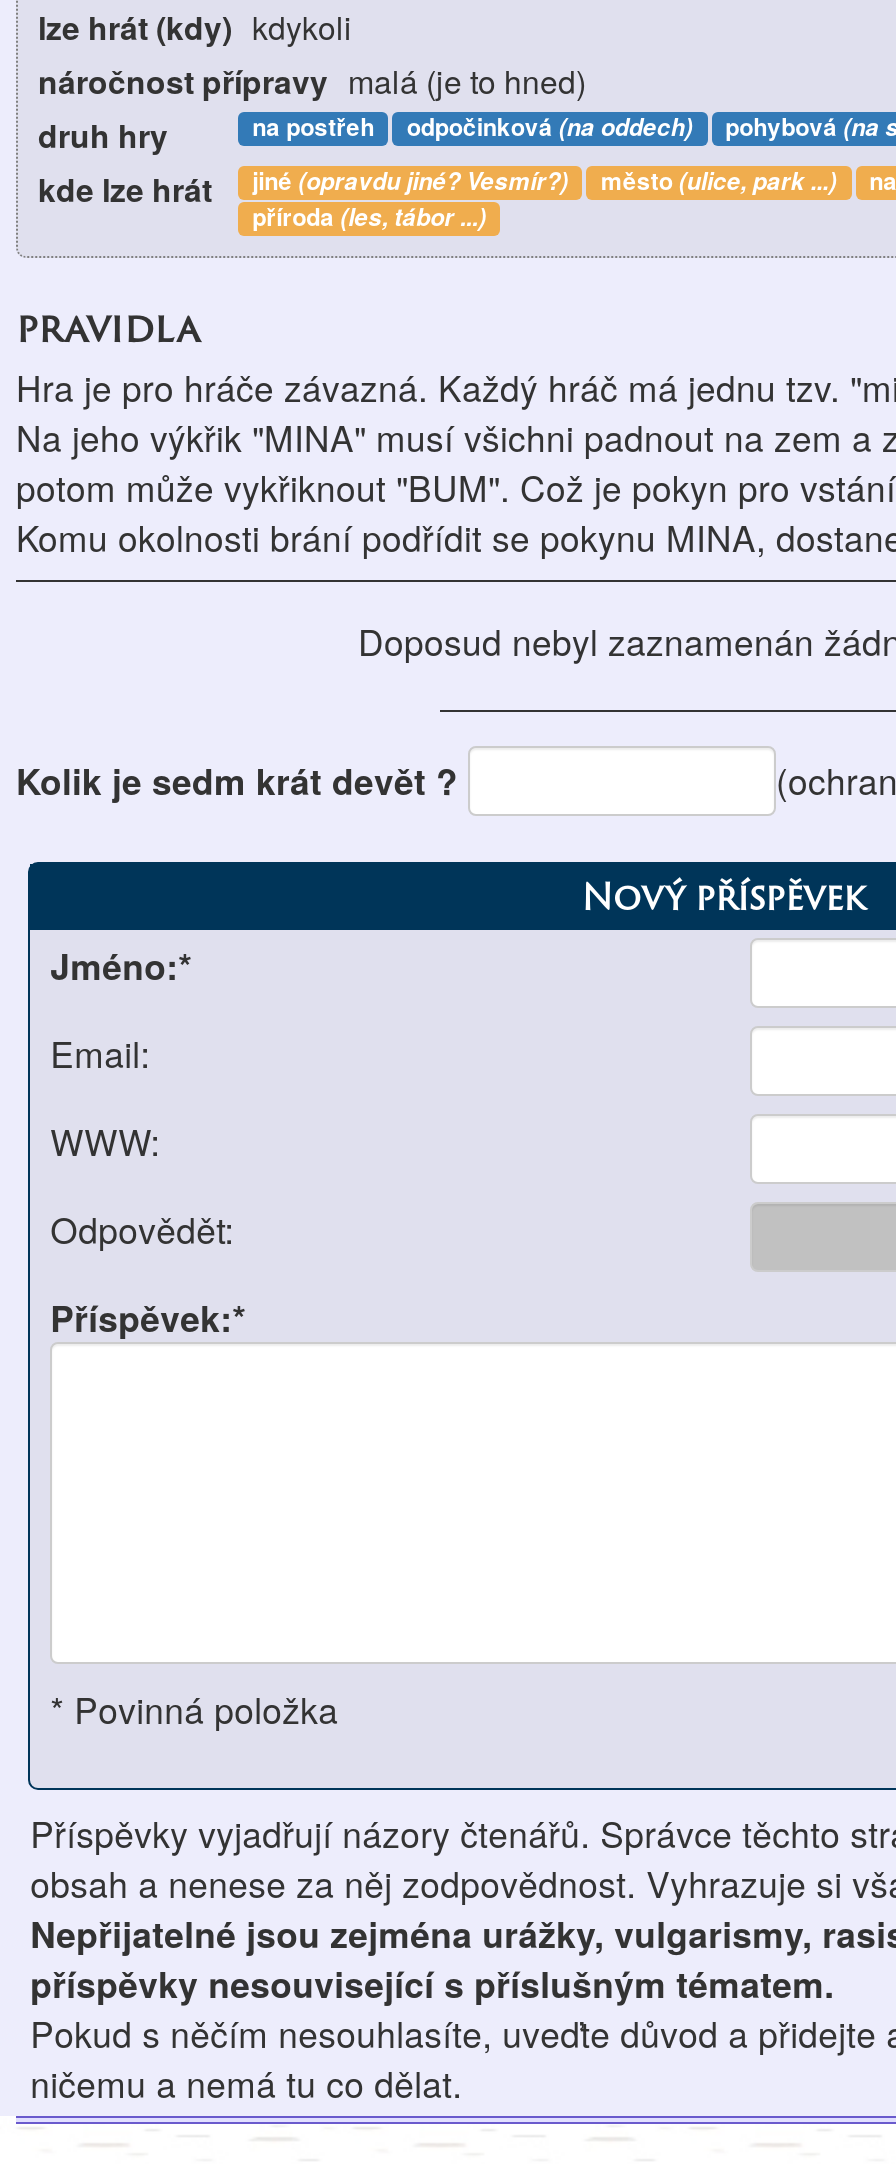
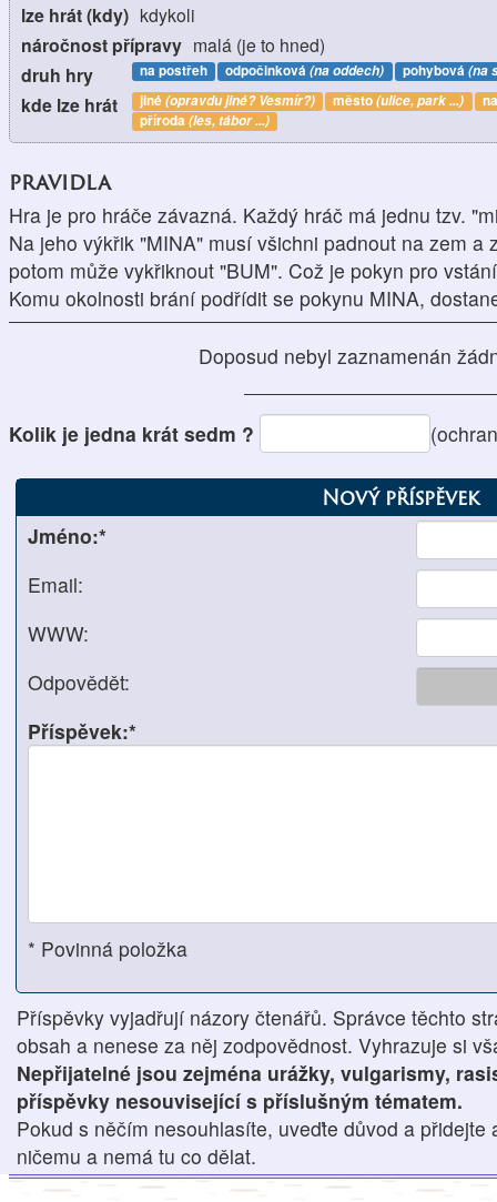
- Kolik je sedm krát devět ?
+ Kolik je jedna krát sedm ?
